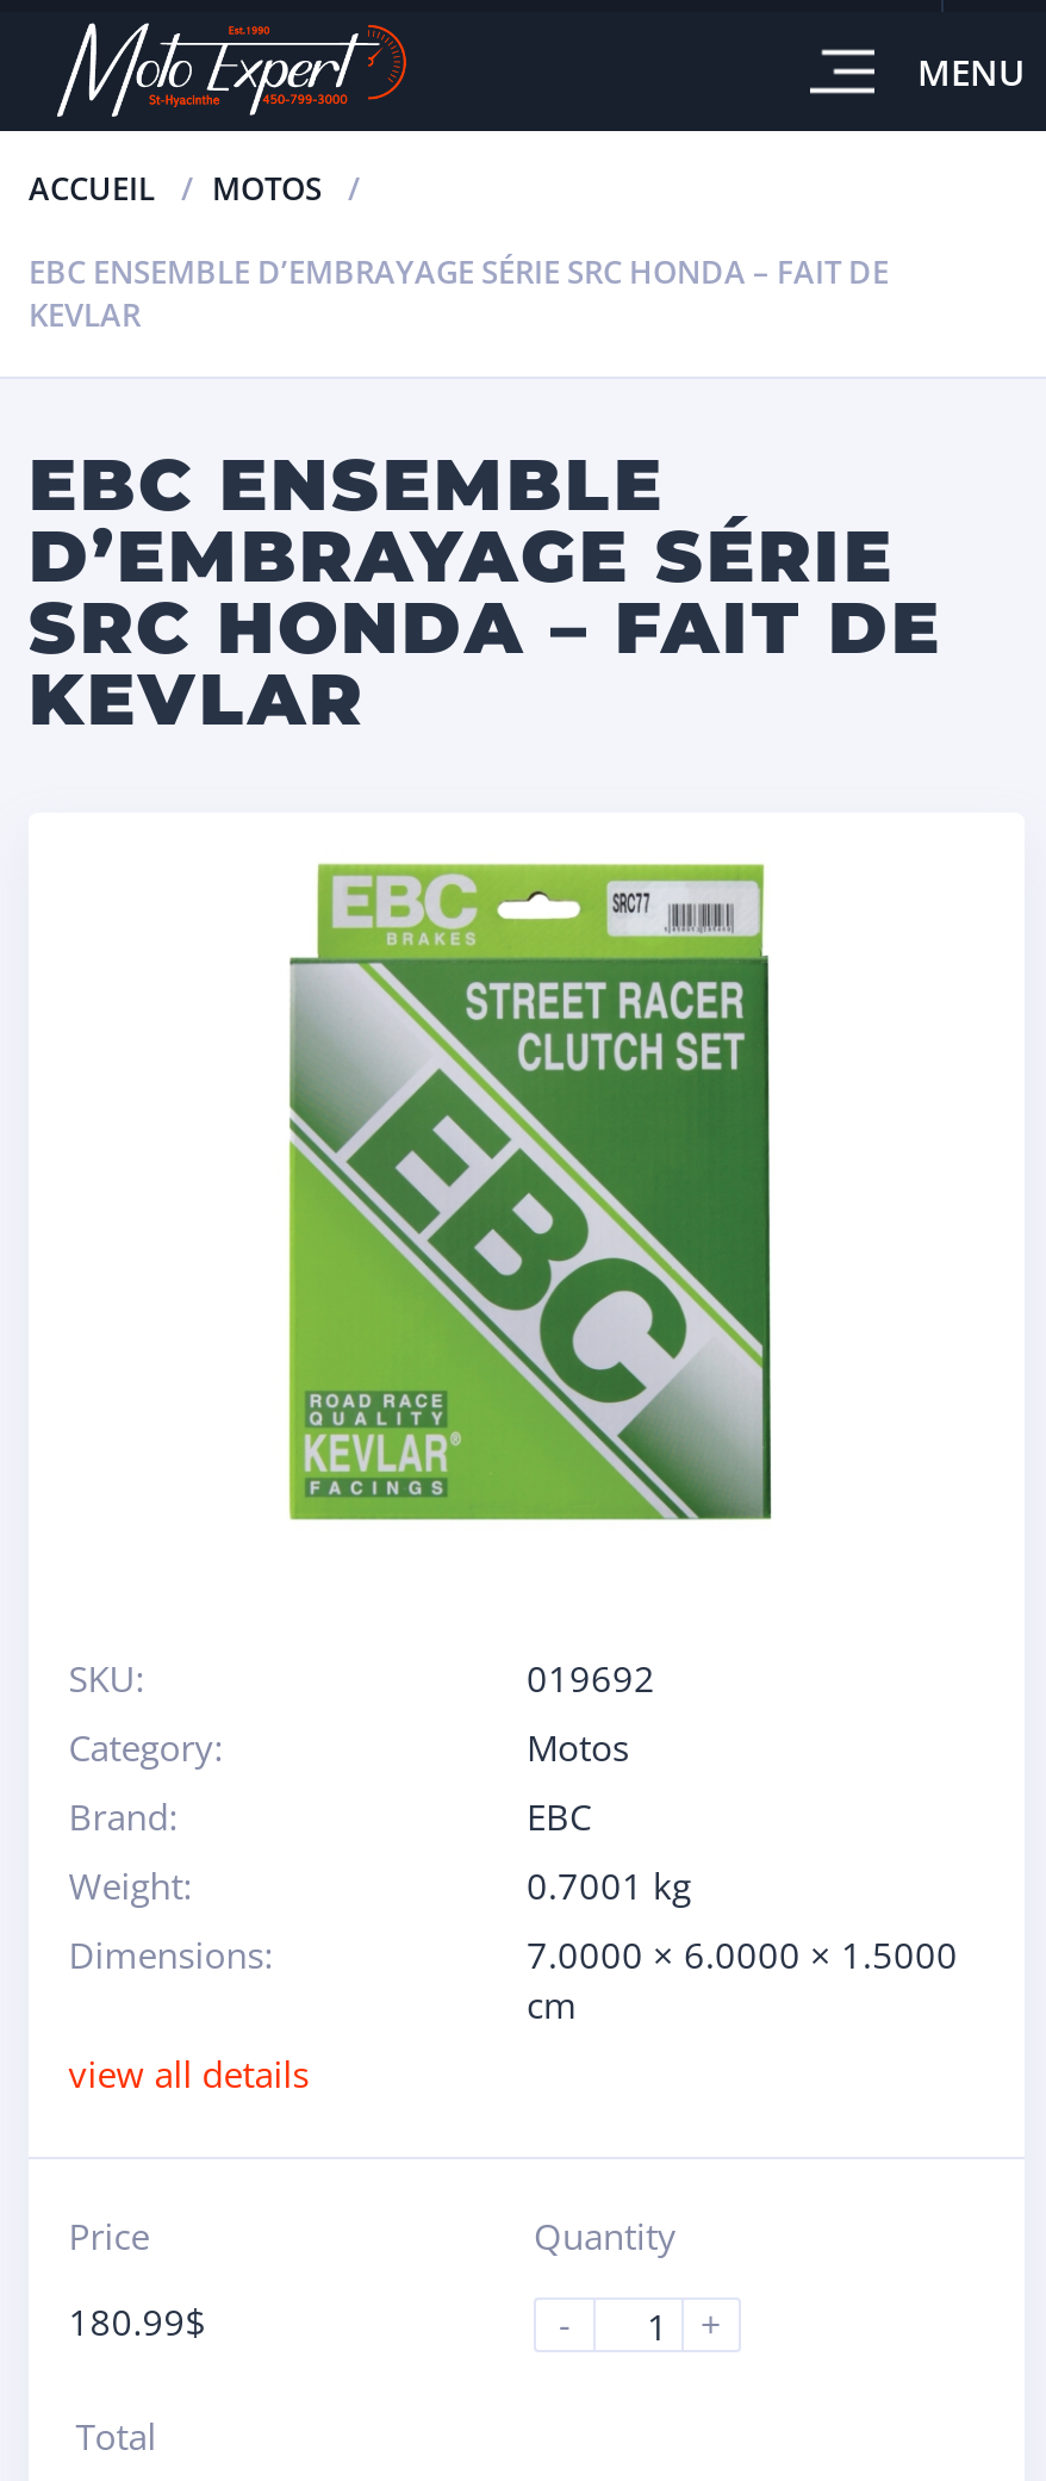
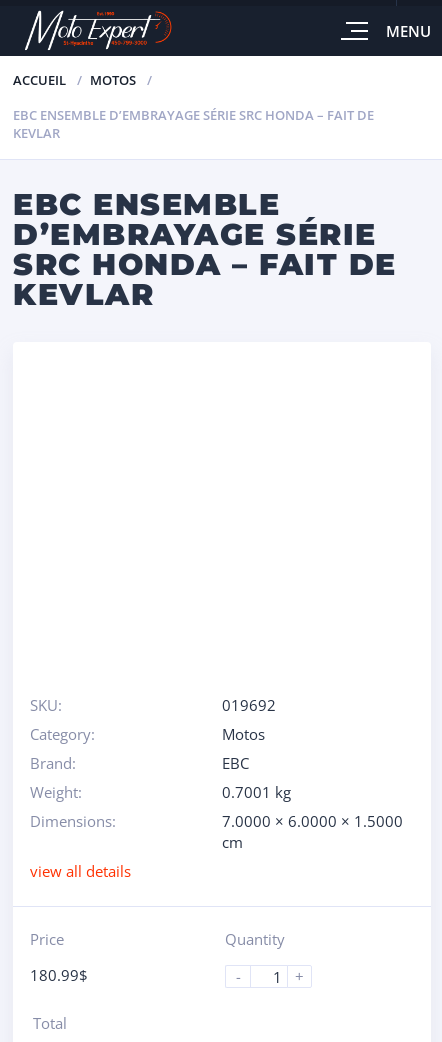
- [image]
